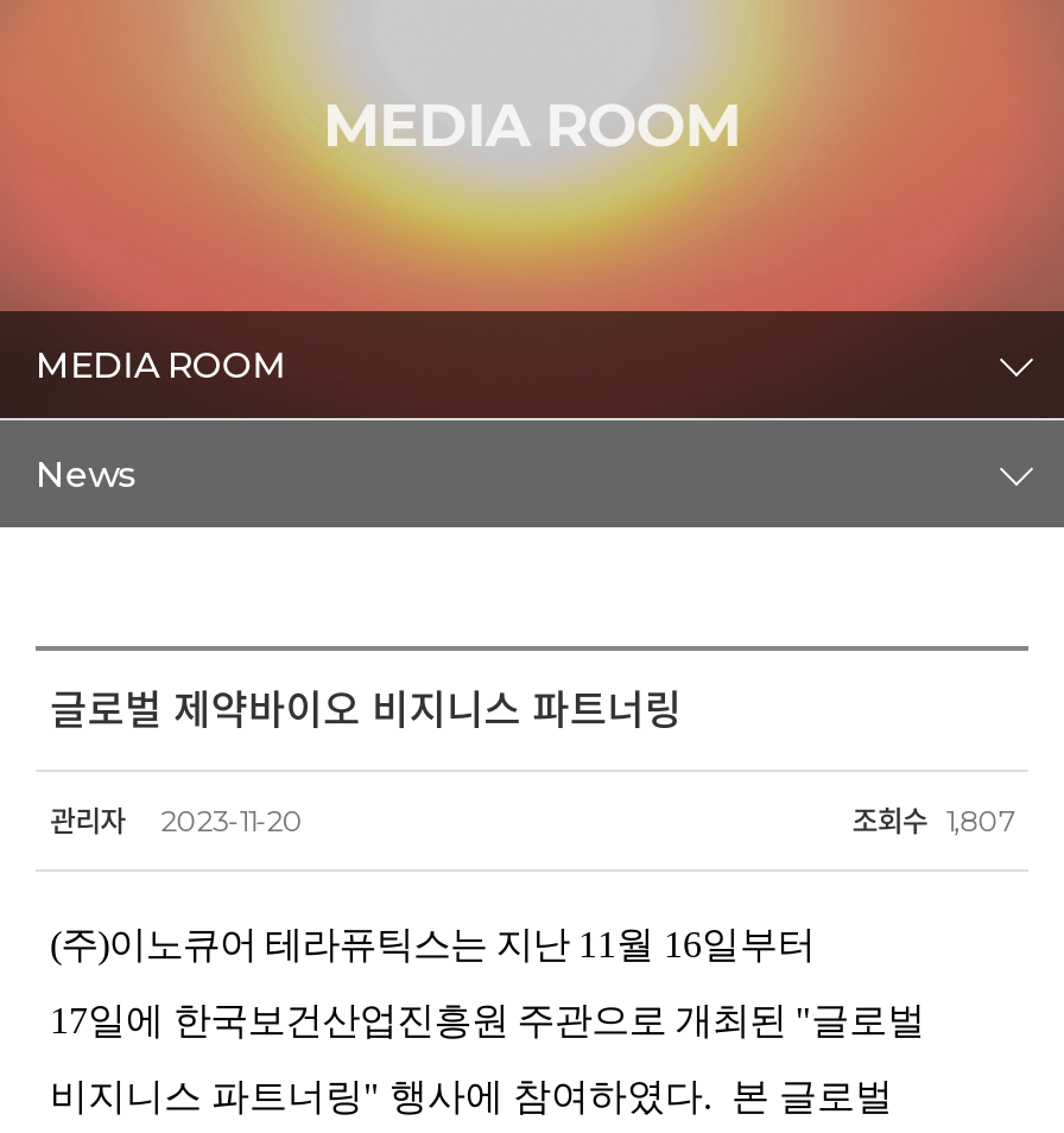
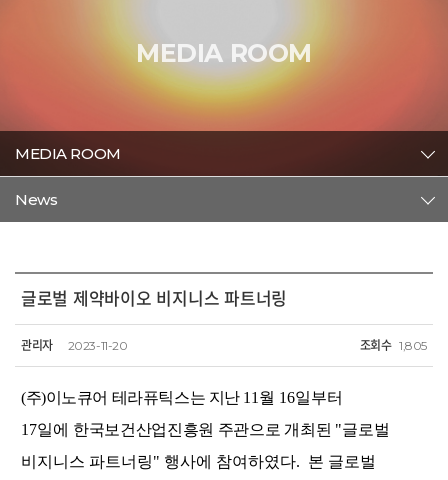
- 조회수 1,807
+ 조회수 1,805
